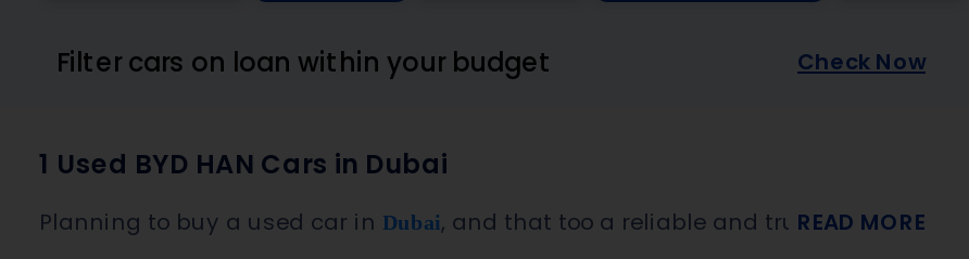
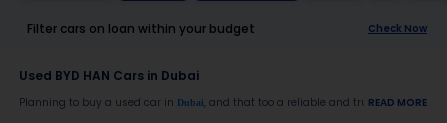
- 1 Used BYD HAN Cars in Dubai
+ Used BYD HAN Cars in Dubai
